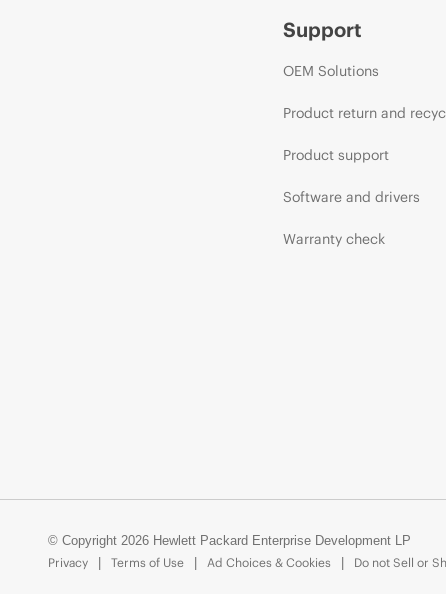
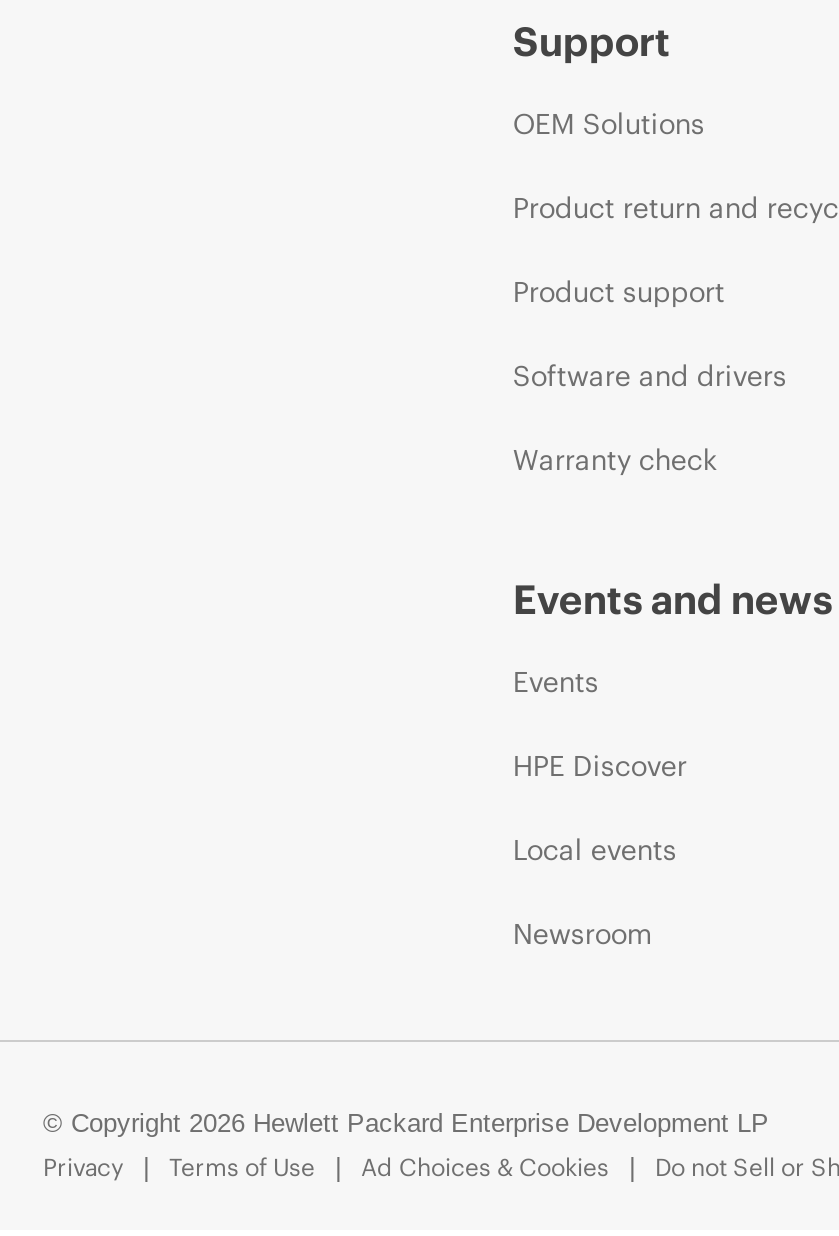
+ Events and news
+ Events
+ HPE Discover
+ Local events
+ Newsroom
